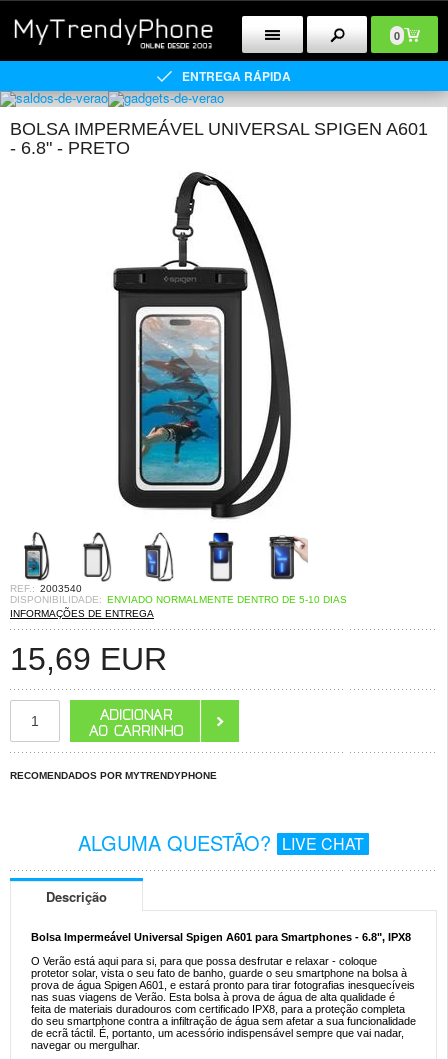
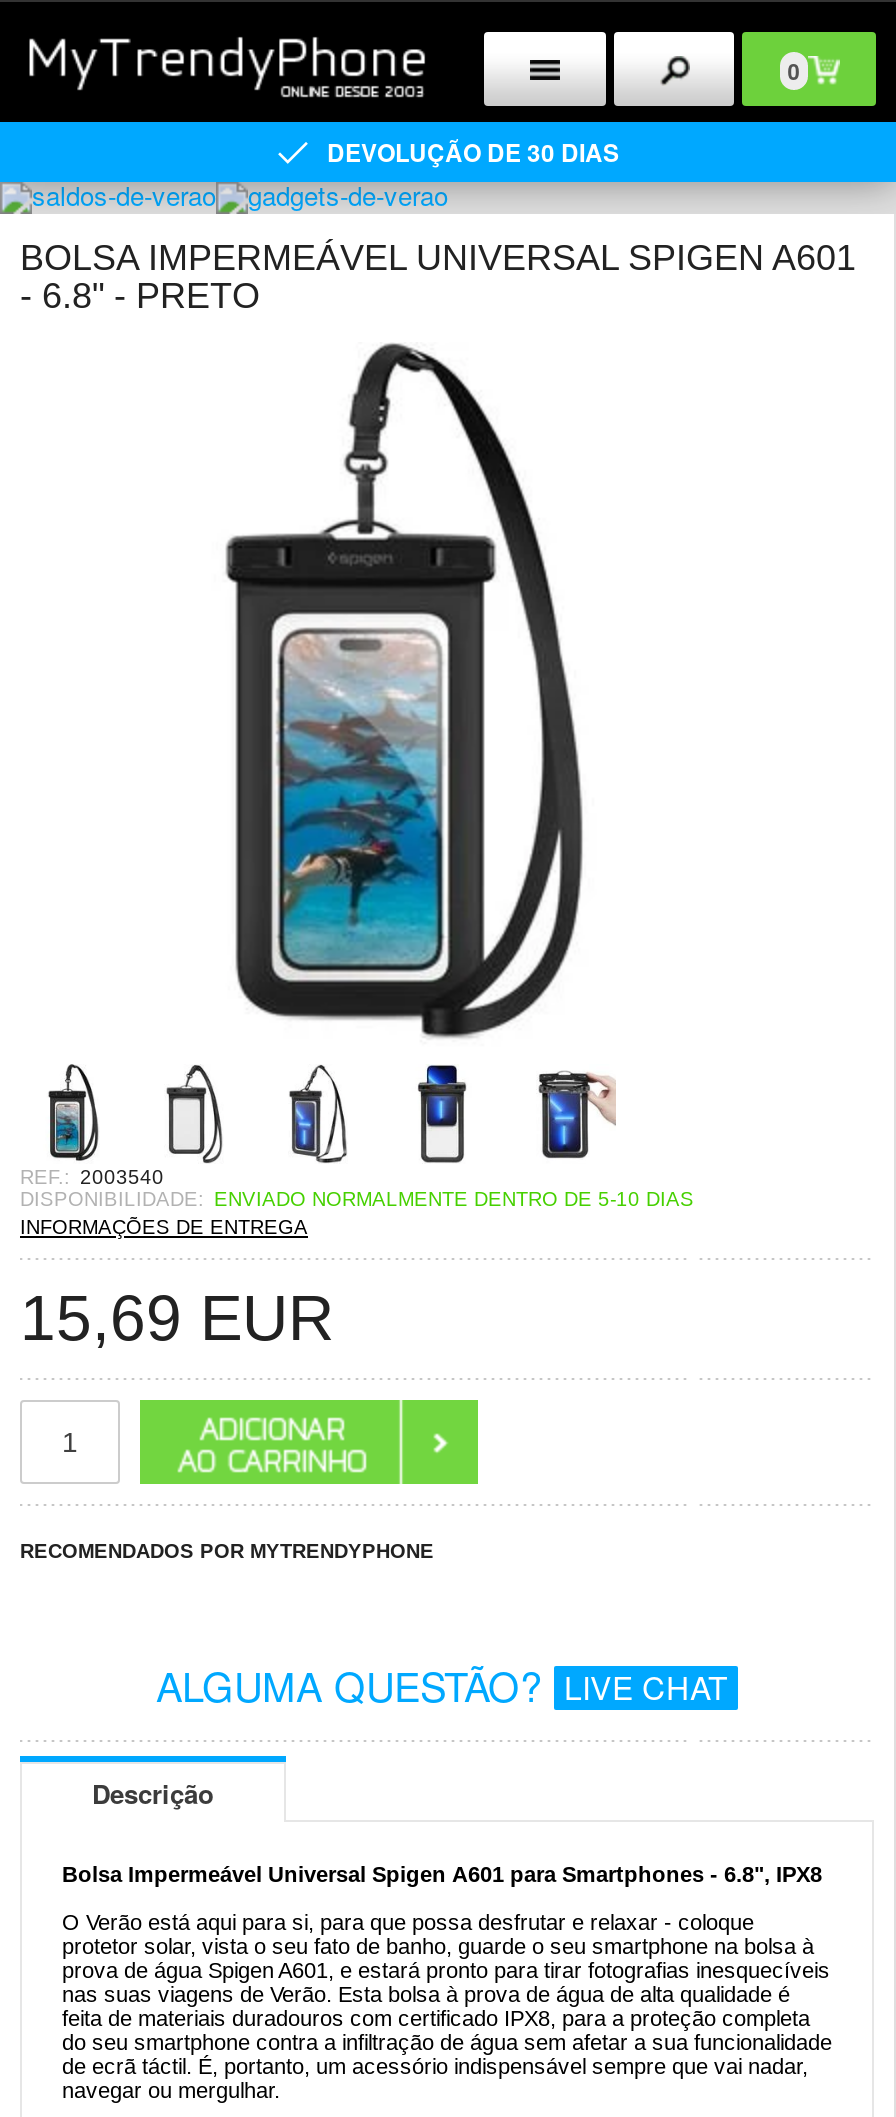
- ENTREGA RÁPIDA
+ DEVOLUÇÃO DE 30 DIAS
